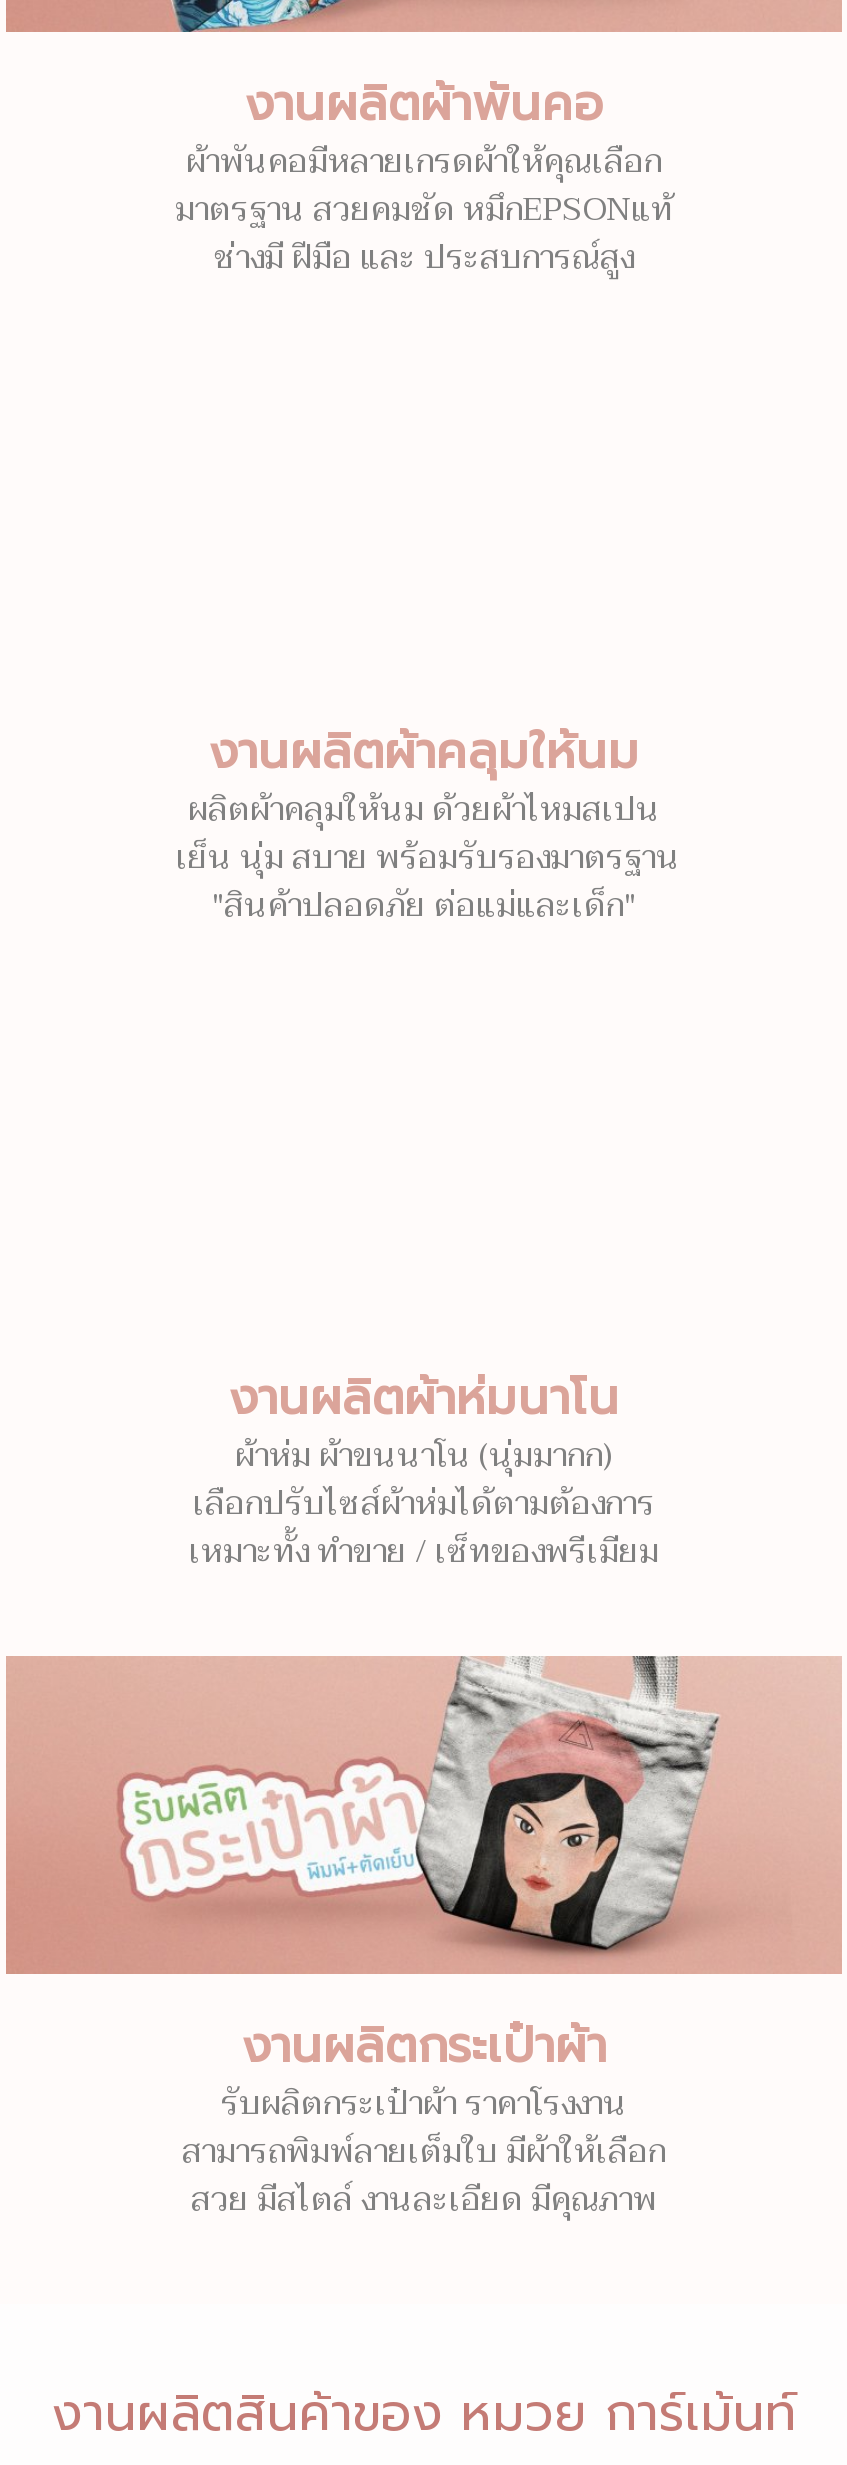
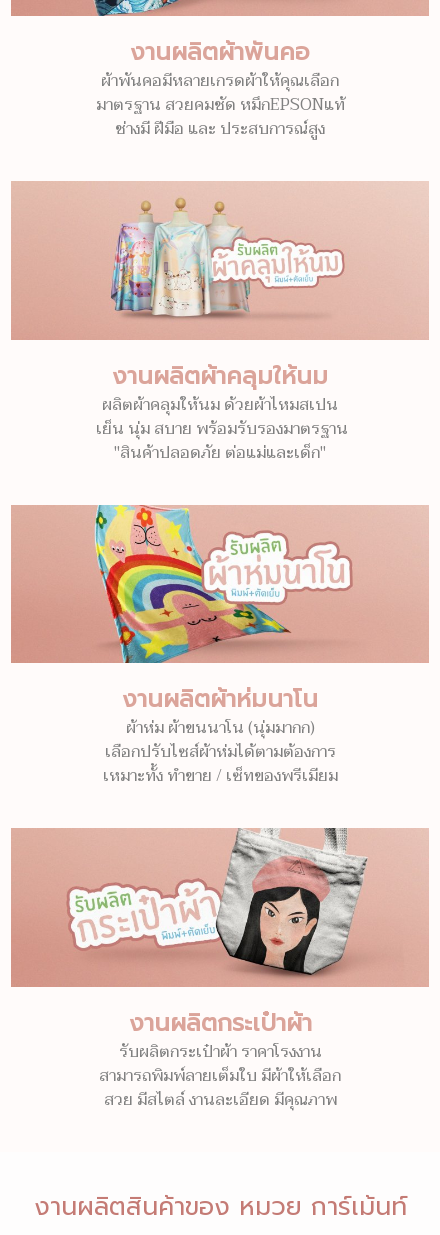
+ [image]

+ [image]
